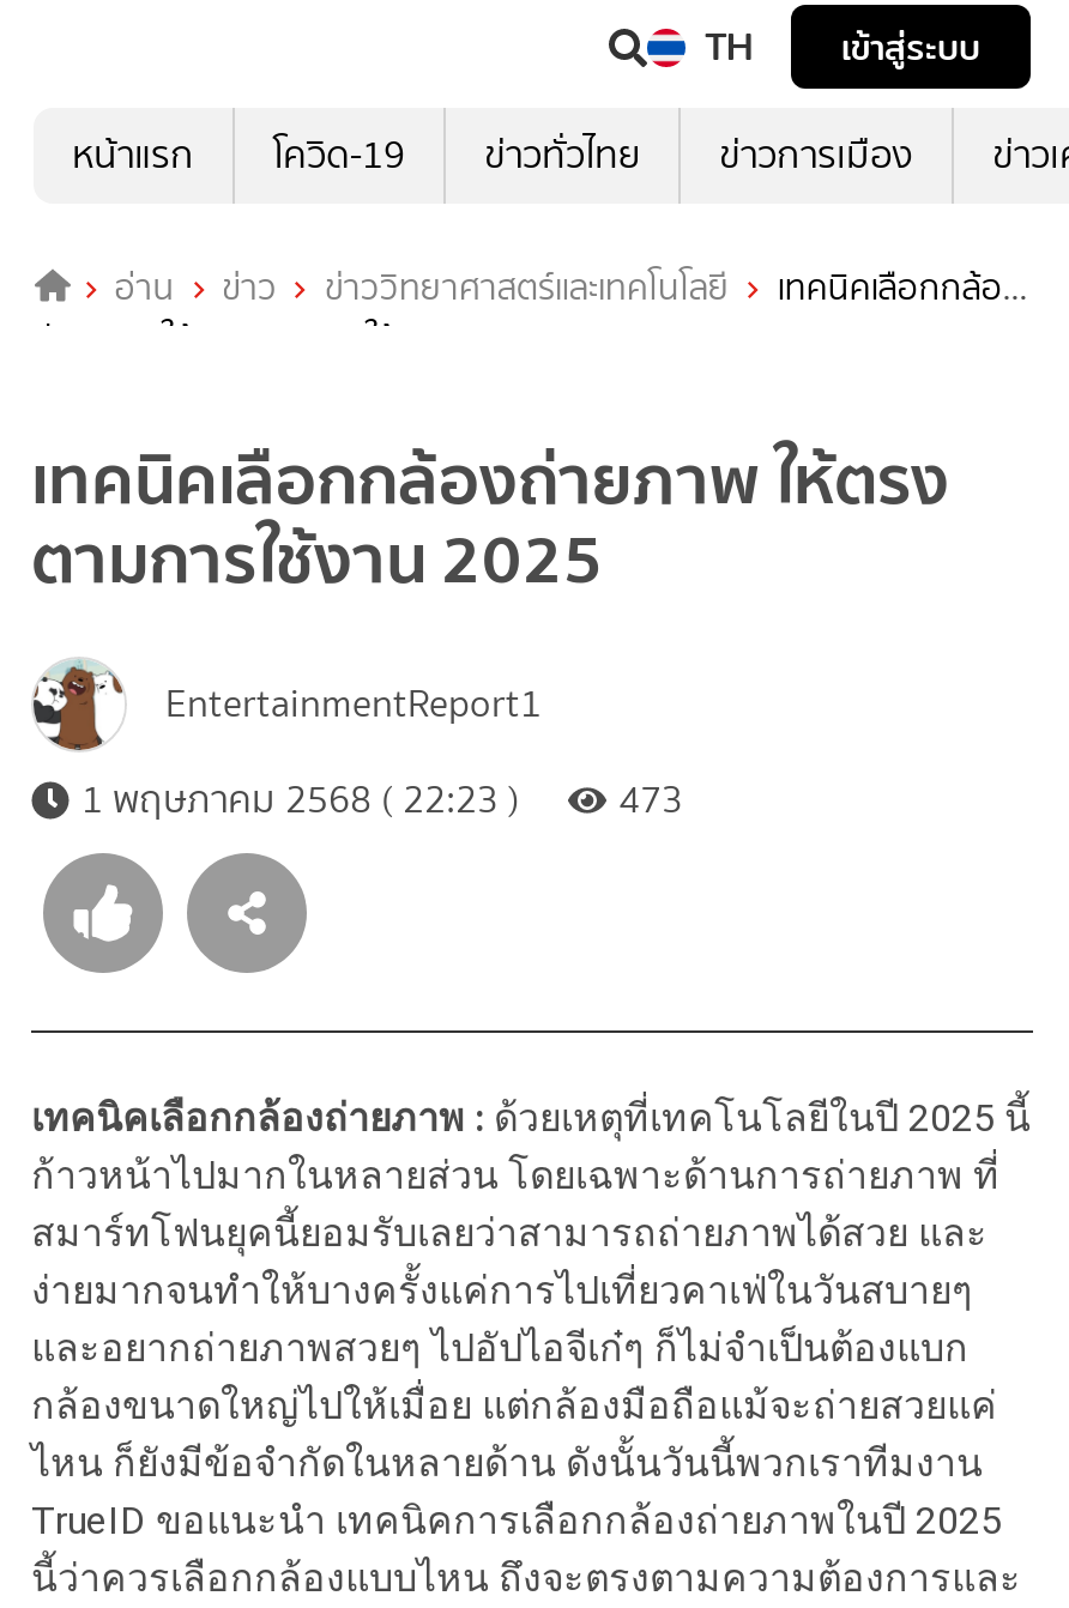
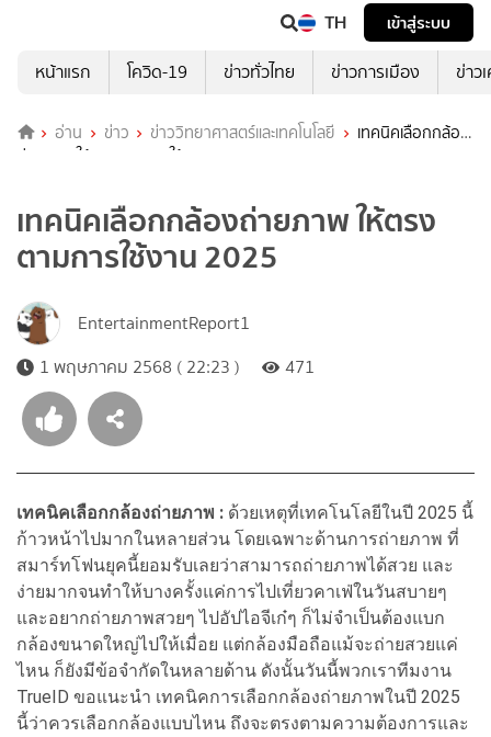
- 1 พฤษภาคม 2568 ( 22:23 ) 473
+ 1 พฤษภาคม 2568 ( 22:23 ) 471
